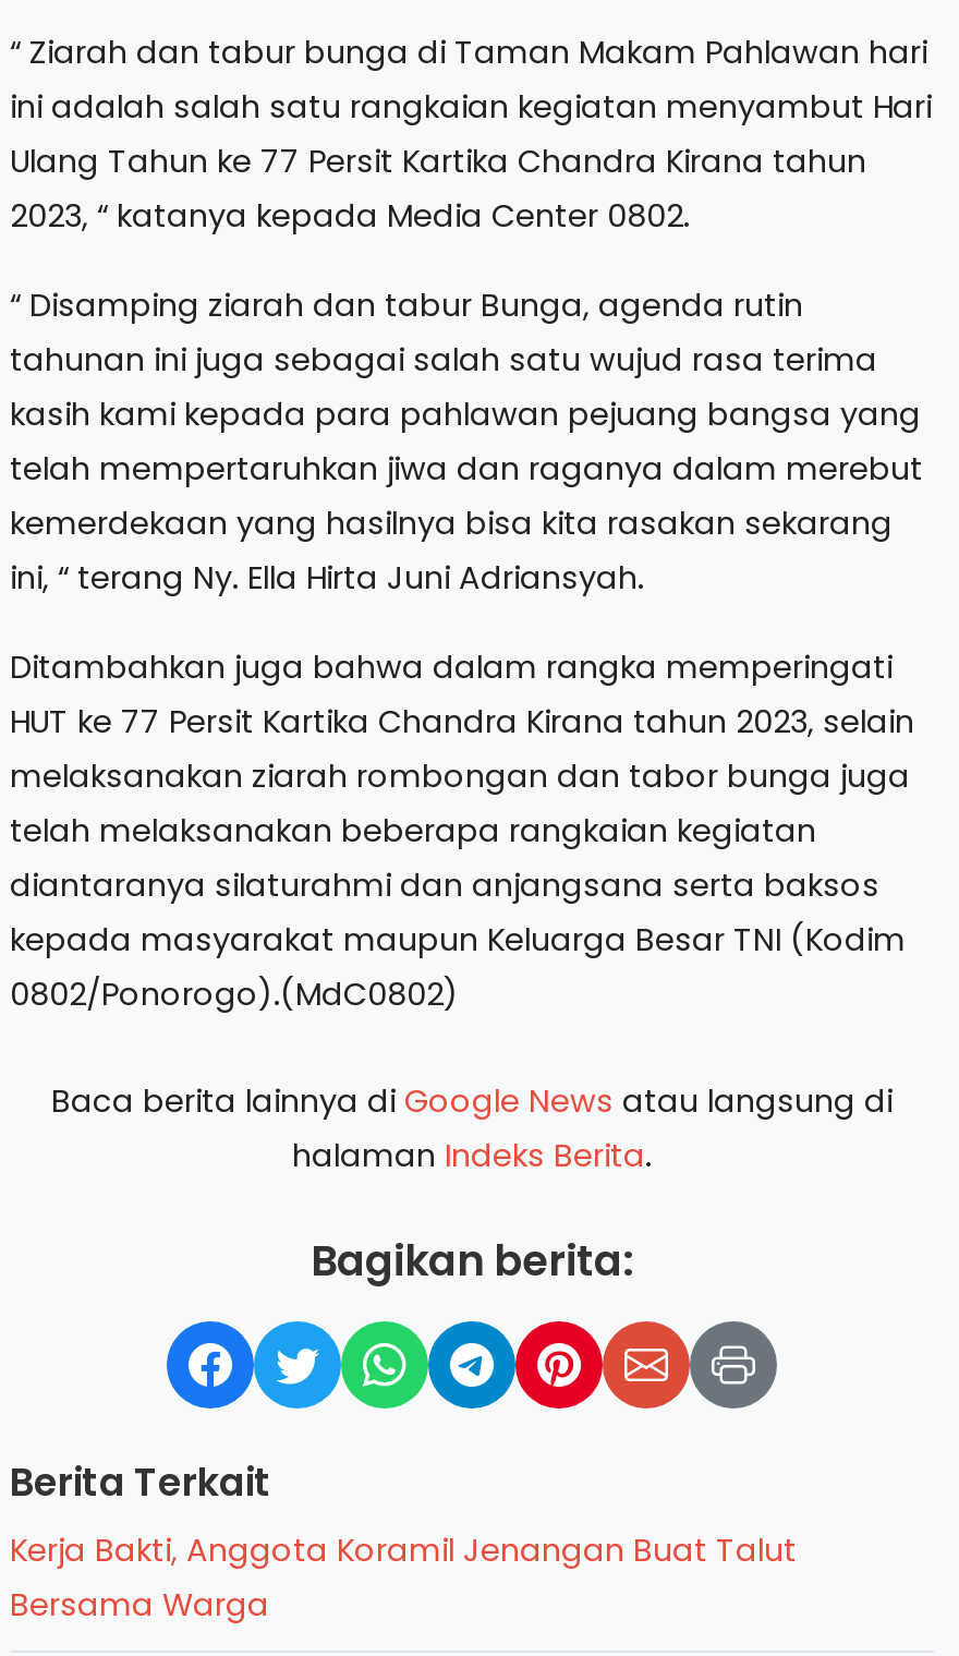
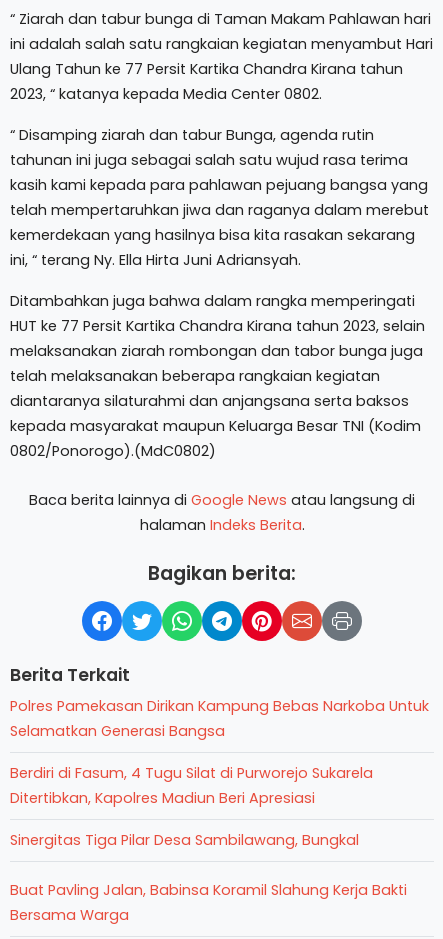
- Kerja Bakti, Anggota Koramil Jenangan Buat Talut
+ Polres Pamekasan Dirikan Kampung Bebas Narkoba Untuk
+ Selamatkan Generasi Bangsa
+ Berdiri di Fasum, 4 Tugu Silat di Purworejo Sukarela
+ Ditertibkan, Kapolres Madiun Beri Apresiasi
+ Sinergitas Tiga Pilar Desa Sambilawang, Bungkal
+ Buat Pavling Jalan, Babinsa Koramil Slahung Kerja Bakti
